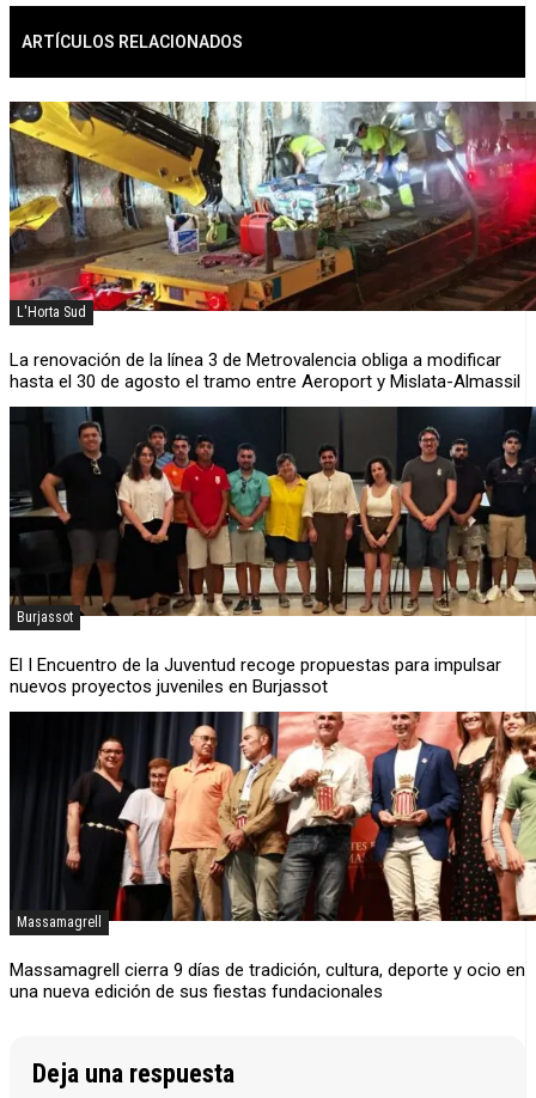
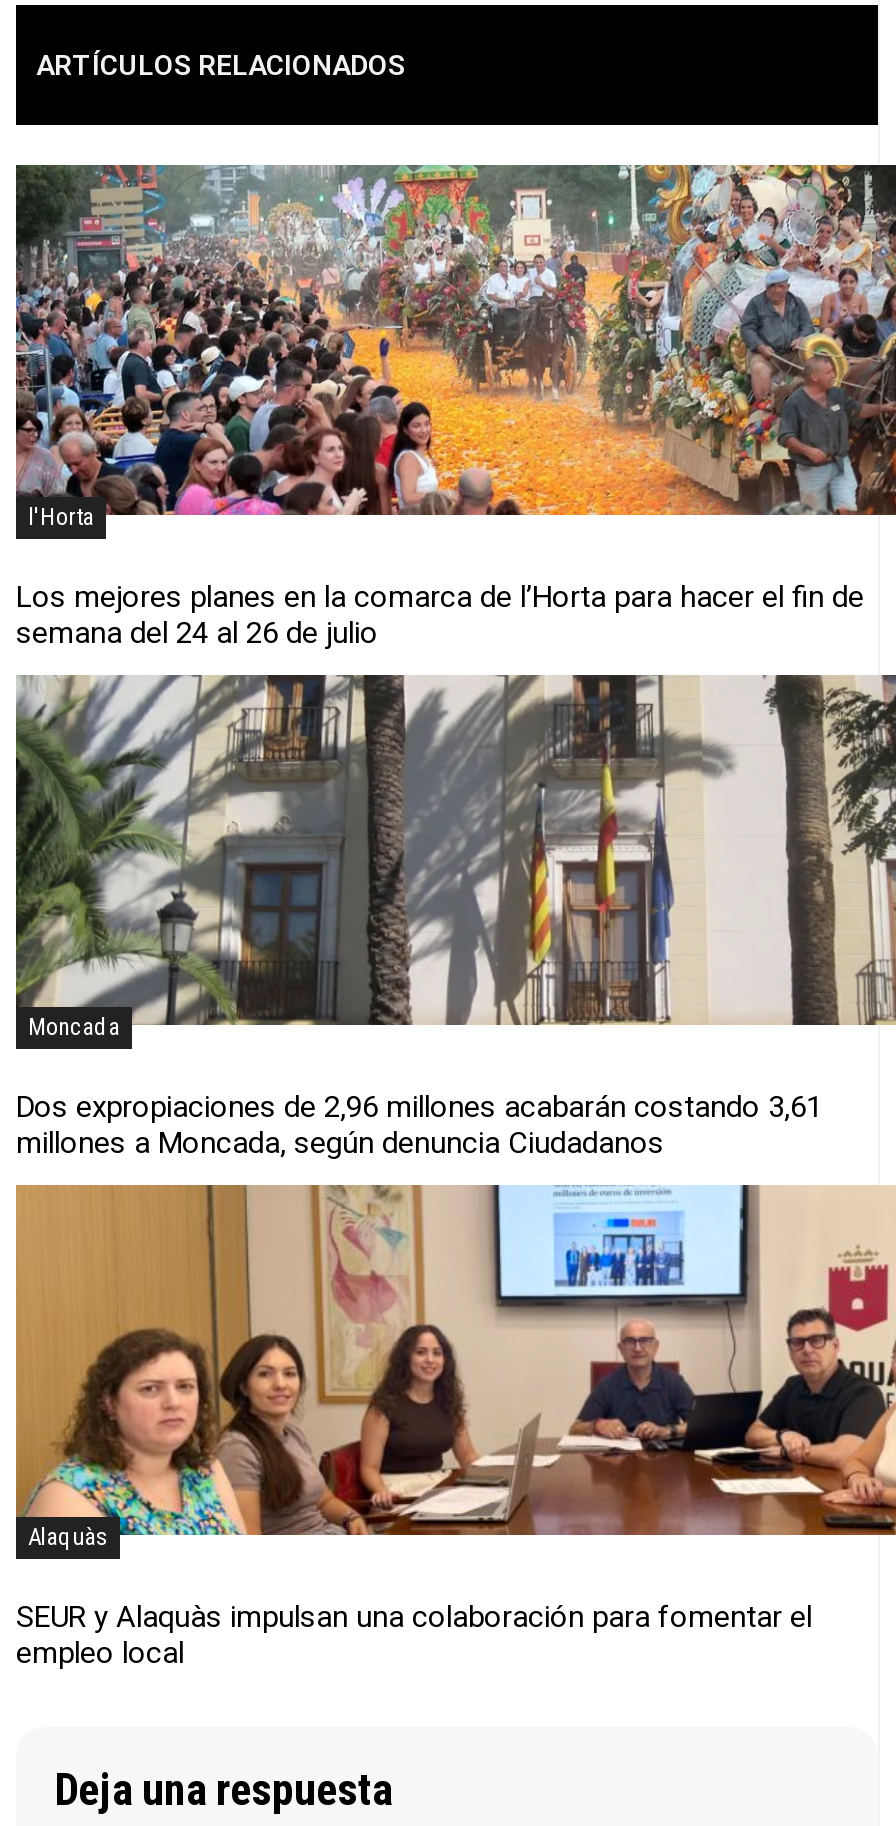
- [image]
- L'Horta Sud
+ [image]
+ l'Horta

- La renovación de la línea 3 de Metrovalencia obliga a modificar
- hasta el 30 de agosto el tramo entre Aeroport y Mislata-Almassil
+ Los mejores planes en la comarca de l’Horta para hacer el fin de
+ semana del 24 al 26 de julio

- [image]
- Burjassot
+ [image]
+ Moncada

- El I Encuentro de la Juventud recoge propuestas para impulsar
- nuevos proyectos juveniles en Burjassot
+ Dos expropiaciones de 2,96 millones acabarán costando 3,61
+ millones a Moncada, según denuncia Ciudadanos

- [image]
- Massamagrell
+ [image]
+ Alaquàs

- Massamagrell cierra 9 días de tradición, cultura, deporte y ocio en
- una nueva edición de sus fiestas fundacionales
+ SEUR y Alaquàs impulsan una colaboración para fomentar el
+ empleo local
